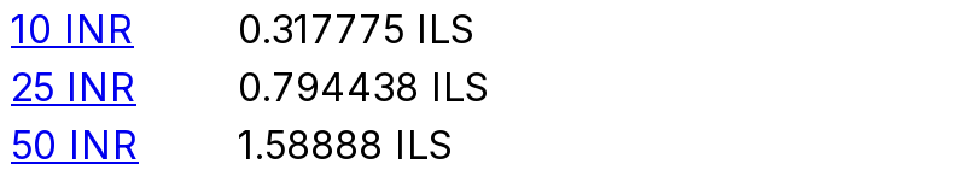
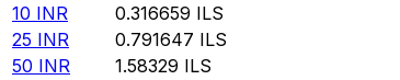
- 0.317775 ILS
+ 0.316659 ILS

- 0.794438 ILS
+ 0.791647 ILS

- 1.58888 ILS
+ 1.58329 ILS
